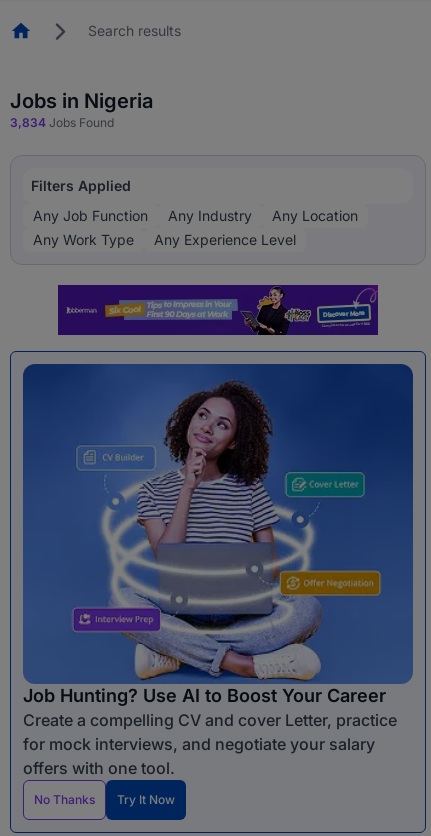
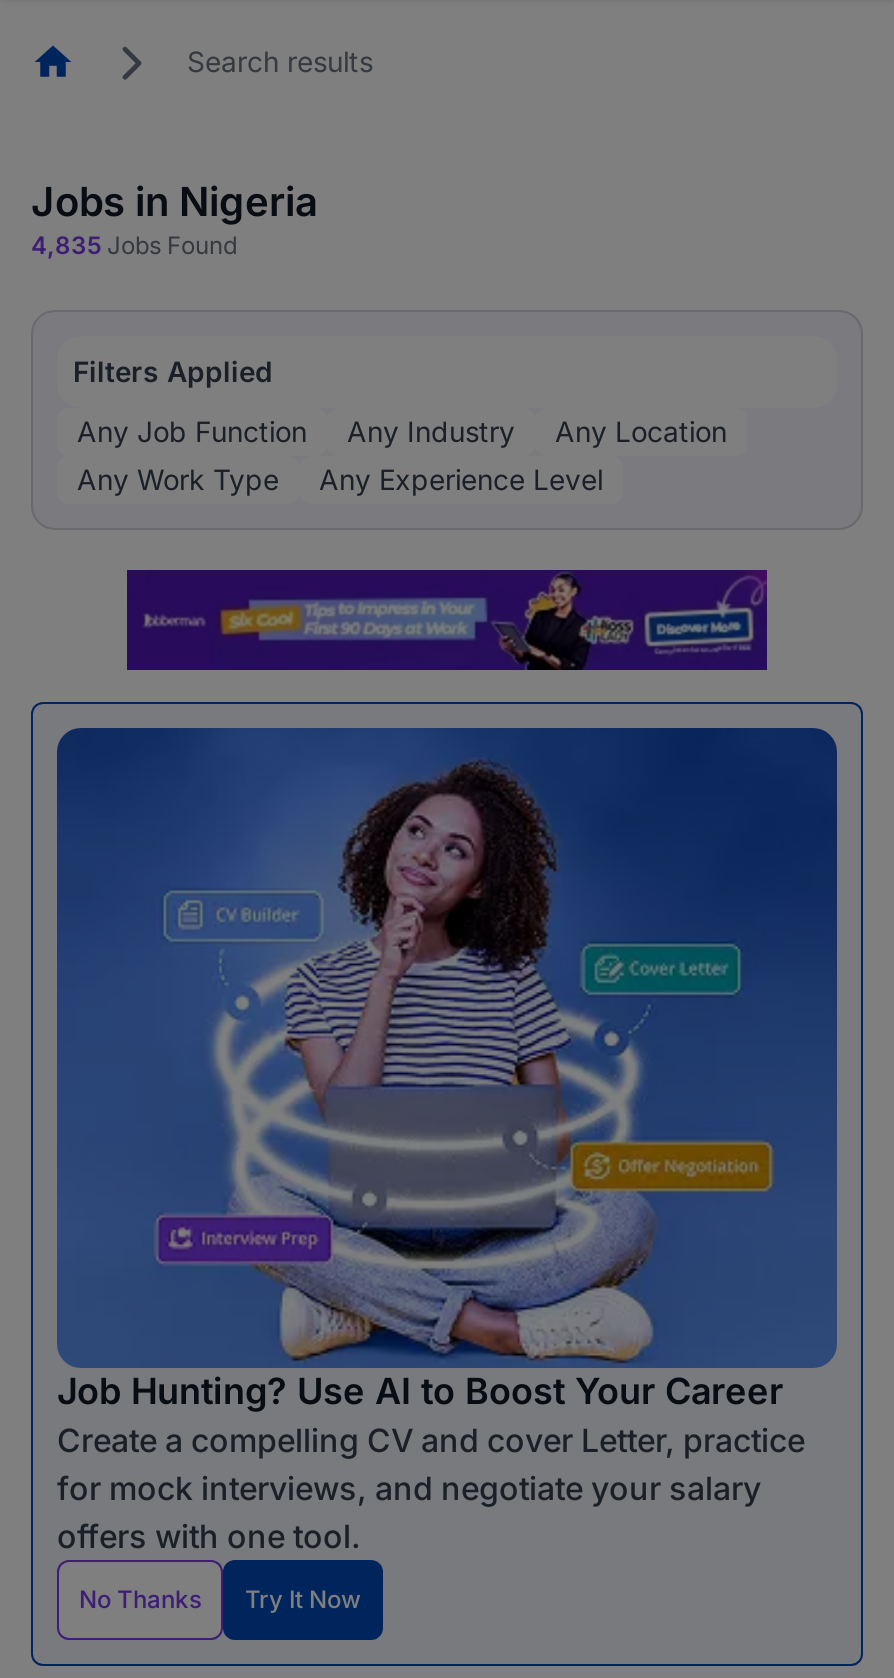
- 3,834 Jobs Found
+ 4,835 Jobs Found
